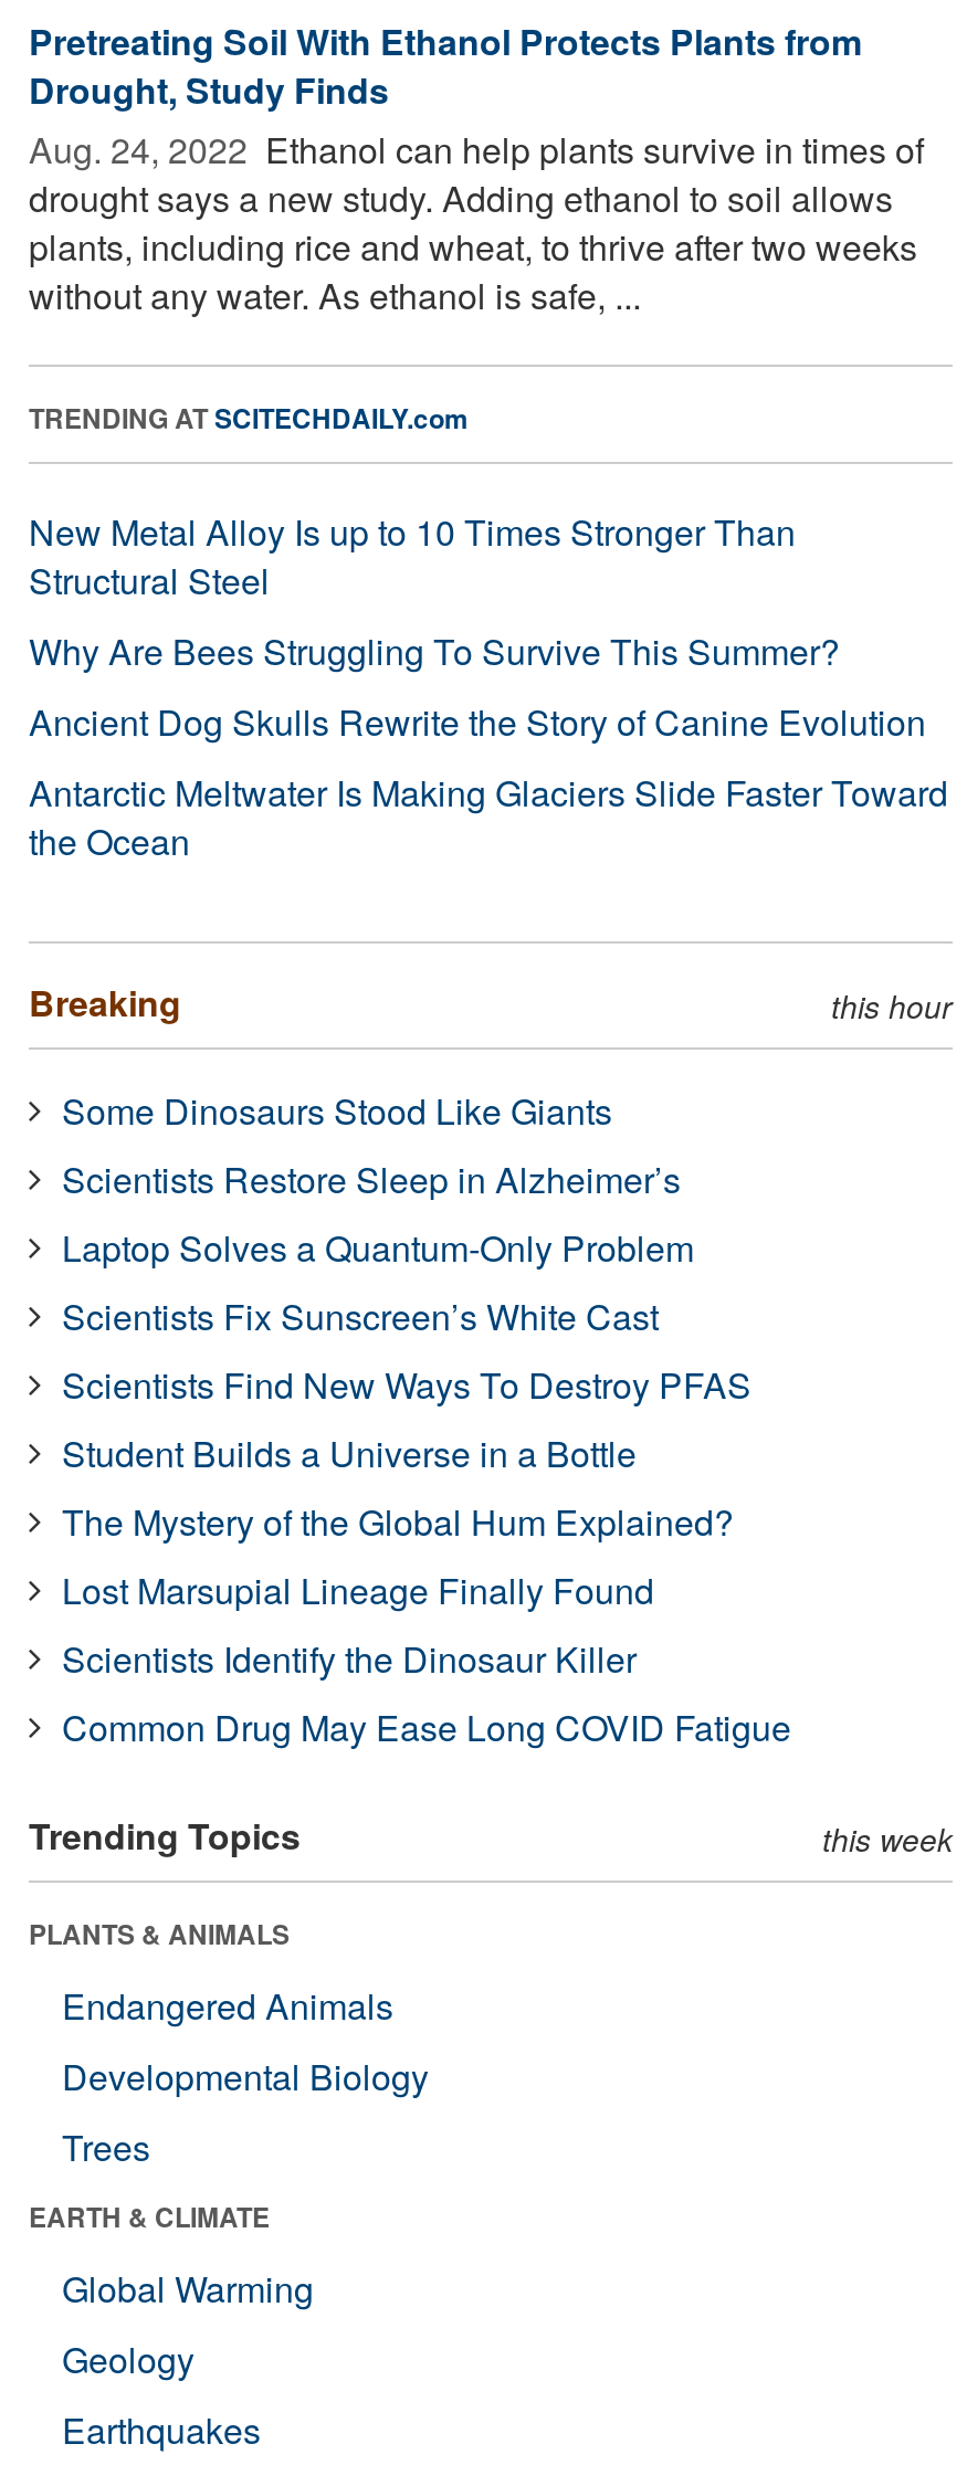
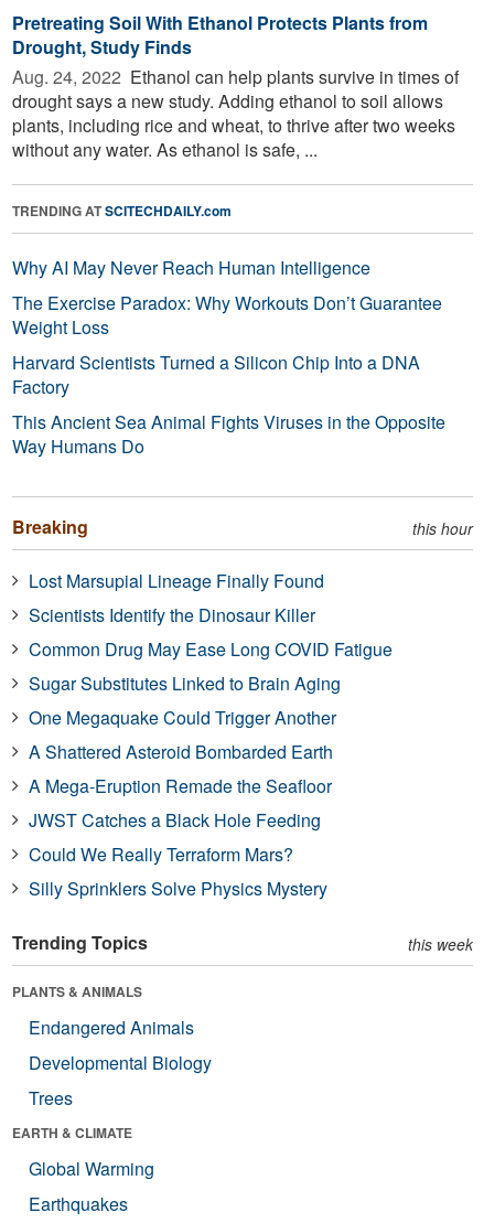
- New Metal Alloy Is up to 10 Times Stronger Than
- Structural Steel
- Why Are Bees Struggling To Survive This Summer?
- Ancient Dog Skulls Rewrite the Story of Canine Evolution
- Antarctic Meltwater Is Making Glaciers Slide Faster Toward
- the Ocean
+ Why AI May Never Reach Human Intelligence
+ The Exercise Paradox: Why Workouts Don’t Guarantee
+ Weight Loss
+ Harvard Scientists Turned a Silicon Chip Into a DNA
+ Factory
+ This Ancient Sea Animal Fights Viruses in the Opposite
+ Way Humans Do

moved down: Breaking | this hour

- Some Dinosaurs Stood Like Giants
- Scientists Restore Sleep in Alzheimer’s
- Laptop Solves a Quantum-Only Problem
- Scientists Fix Sunscreen’s White Cast
- Scientists Find New Ways To Destroy PFAS
- Student Builds a Universe in a Bottle
- The Mystery of the Global Hum Explained?

moved up: Lost Marsupial Lineage Finally Found | Scientists Identify the Dinosaur Killer | Common Drug May Ease Long COVID Fatigue

+ Sugar Substitutes Linked to Brain Aging
+ One Megaquake Could Trigger Another
+ A Shattered Asteroid Bombarded Earth
+ A Mega-Eruption Remade the Seafloor
+ JWST Catches a Black Hole Feeding
+ Could We Really Terraform Mars?
+ Silly Sprinklers Solve Physics Mystery

moved down: Trending Topics | this week | PLANTS & ANIMALS | Endangered Animals | Developmental Biology | Trees | EARTH & CLIMATE | Global Warming

- Geology
